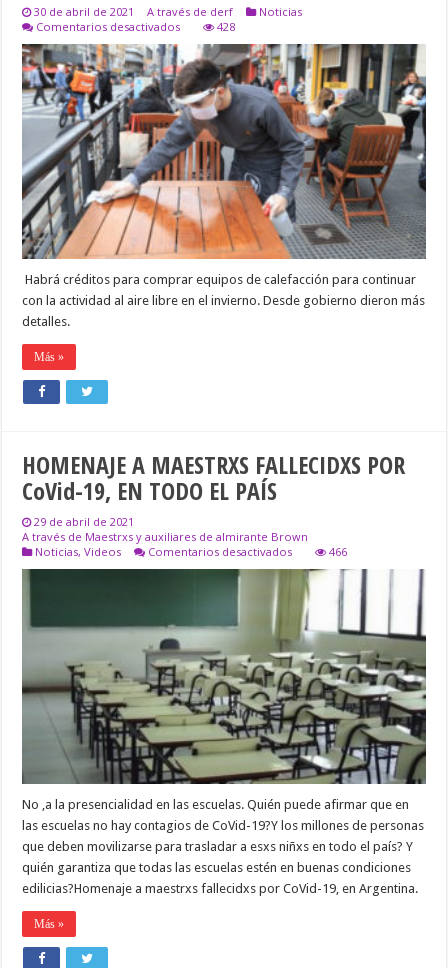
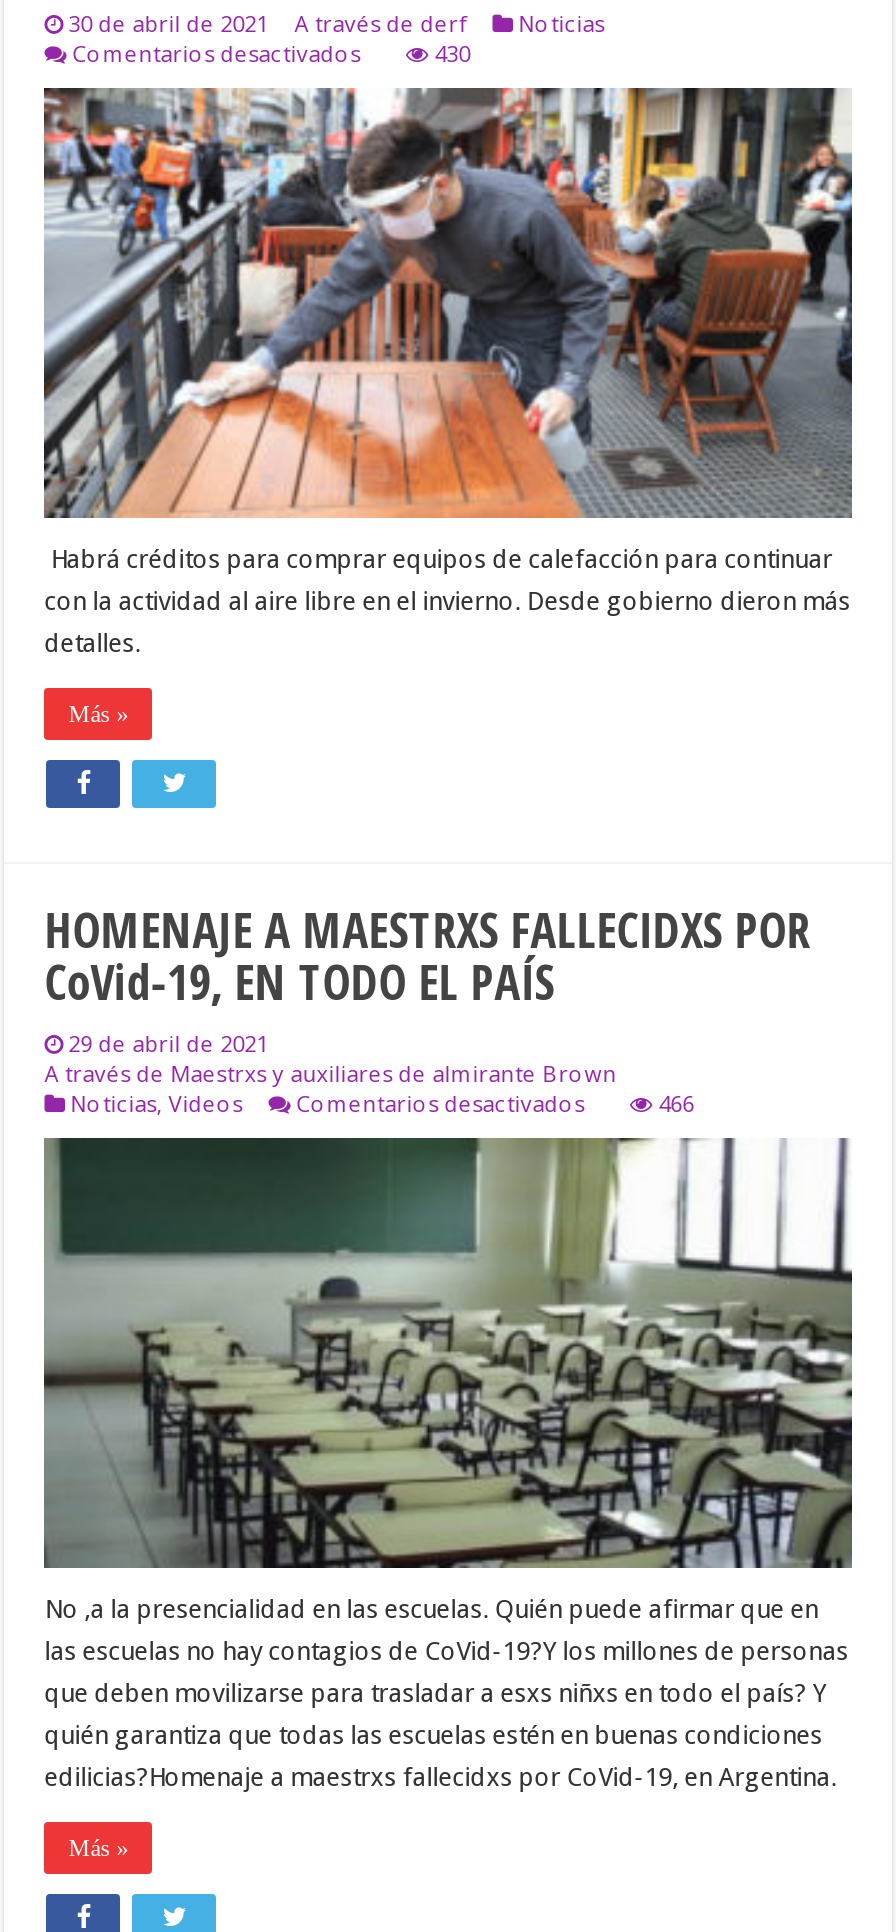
- 428
+ 430
